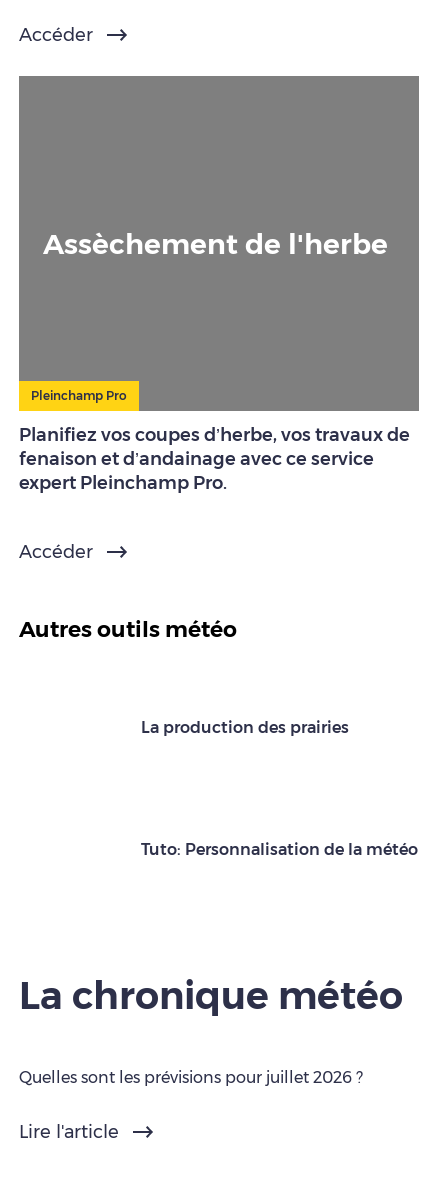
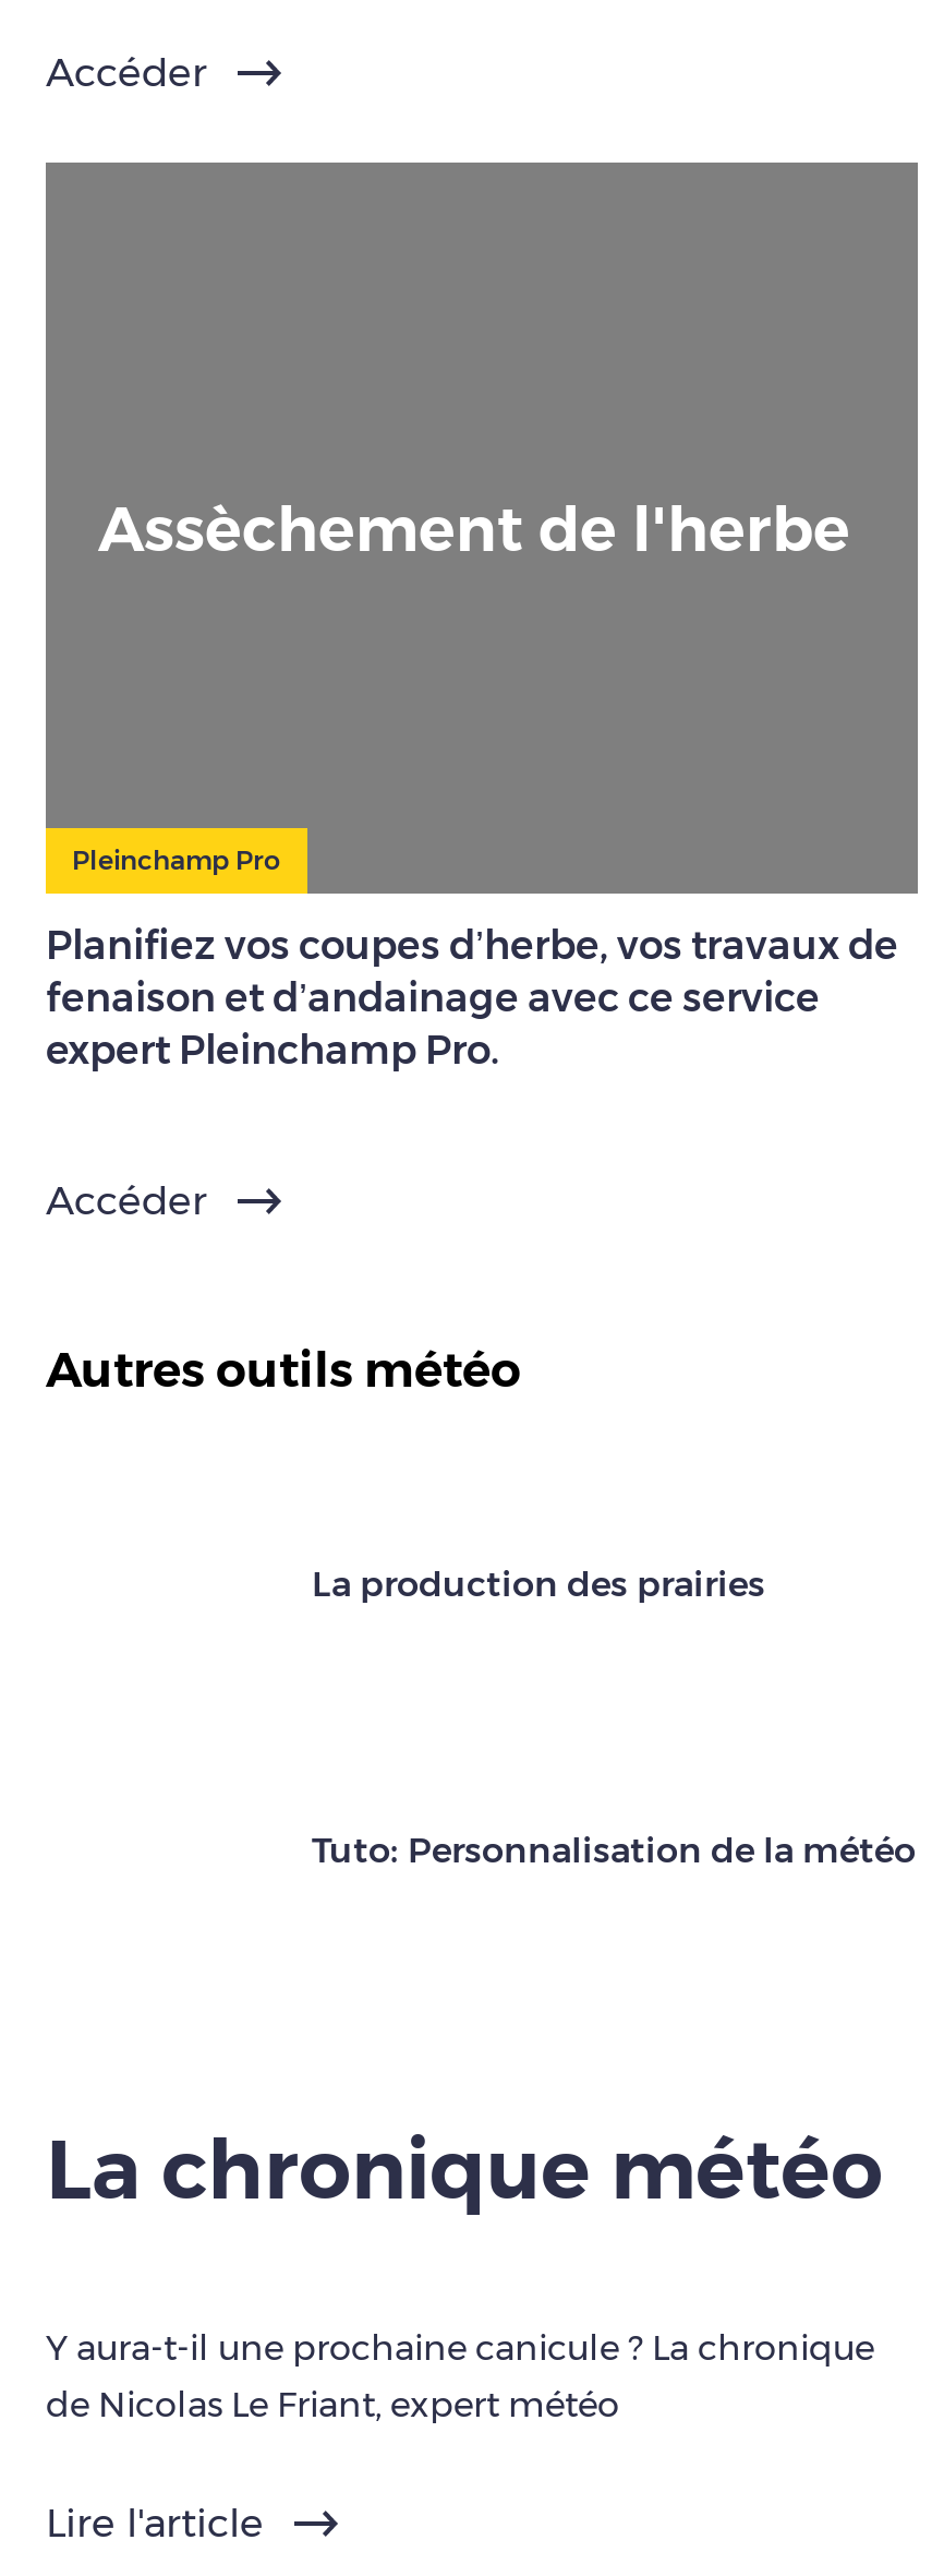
- Quelles sont les prévisions pour juillet 2026 ?
+ Y aura-t-il une prochaine canicule ? La chronique
+ de Nicolas Le Friant, expert météo
